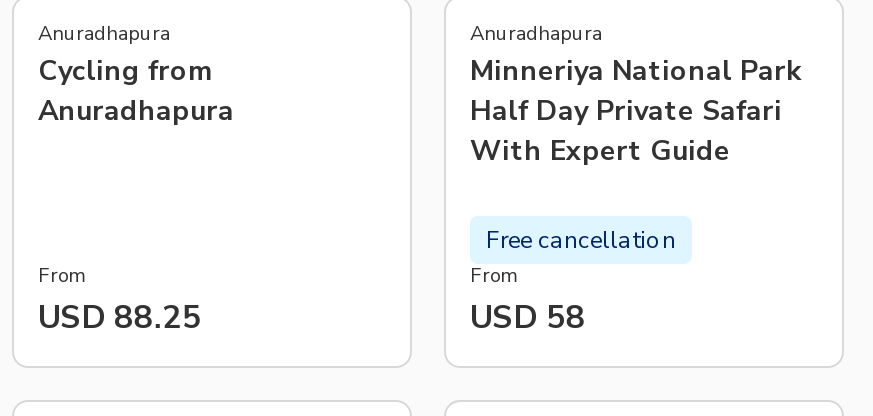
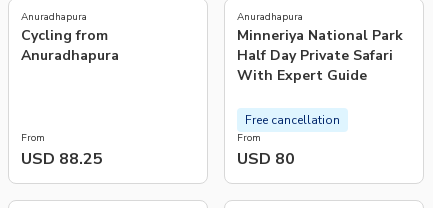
- USD 58
+ USD 80
